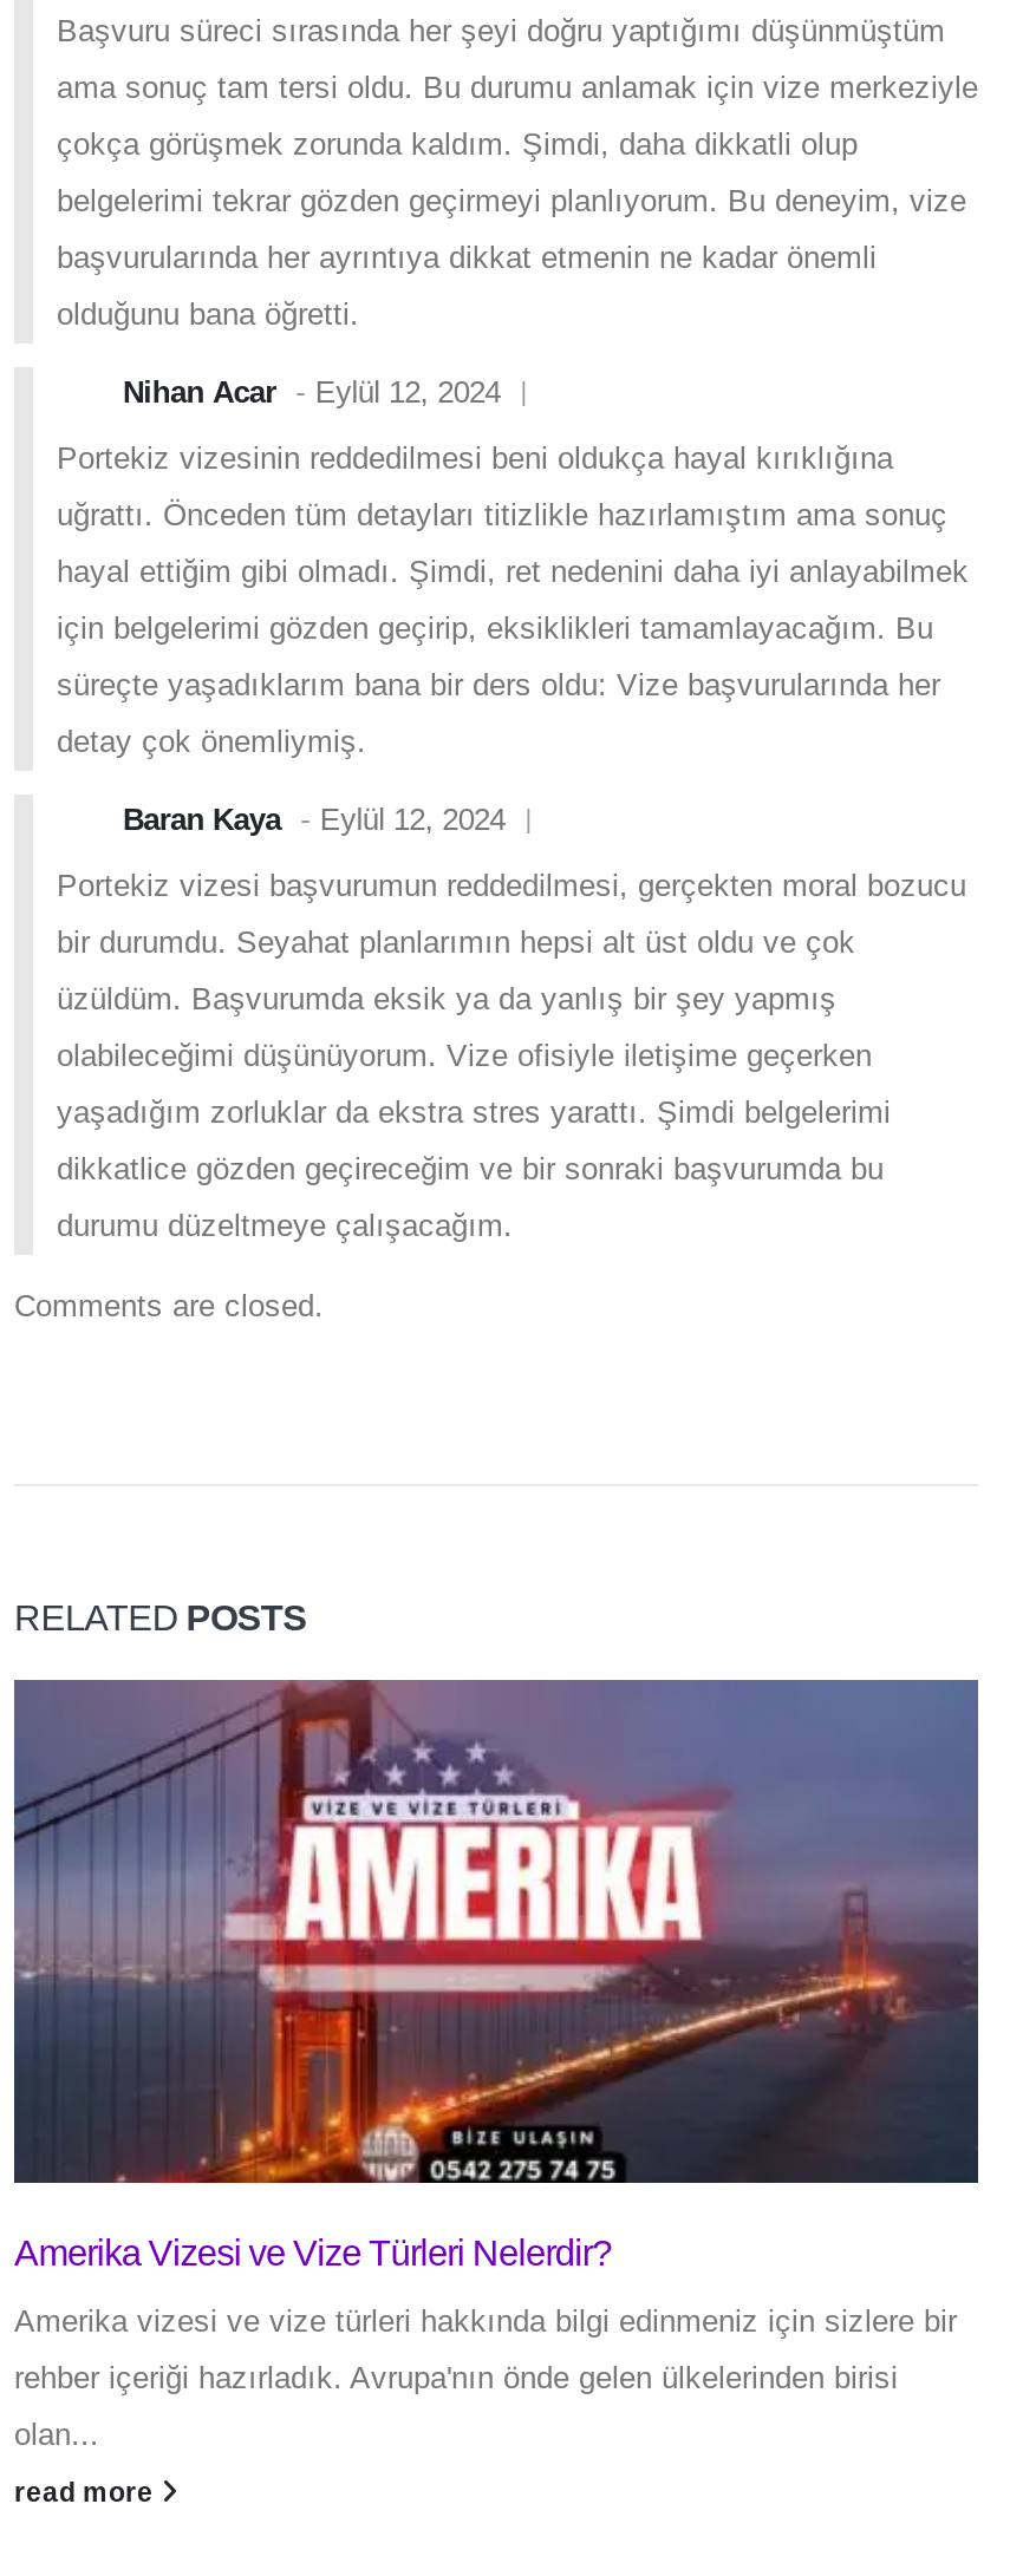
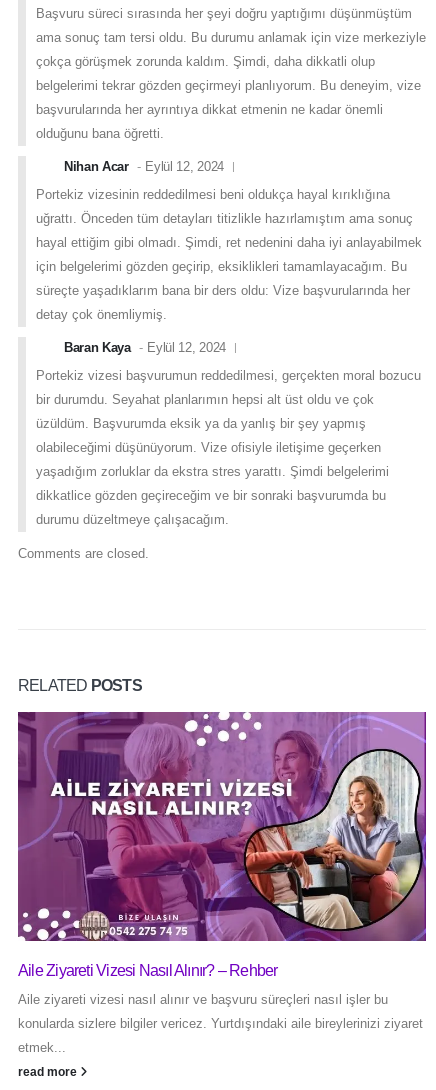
- [image]
- Amerika Vizesi ve Vize Türleri Nelerdir?
+ [image]
+ Aile Ziyareti Vizesi Nasıl Alınır? – Rehber

- Amerika vizesi ve vize türleri hakkında bilgi edinmeniz için sizlere bir
+ Aile ziyareti vizesi nasıl alınır ve başvuru süreçleri nasıl işler bu

- rehber içeriği hazırladık. Avrupa'nın önde gelen ülkelerinden birisi
+ konularda sizlere bilgiler vericez. Yurtdışındaki aile bireylerinizi ziyaret

- olan...
+ etmek...
